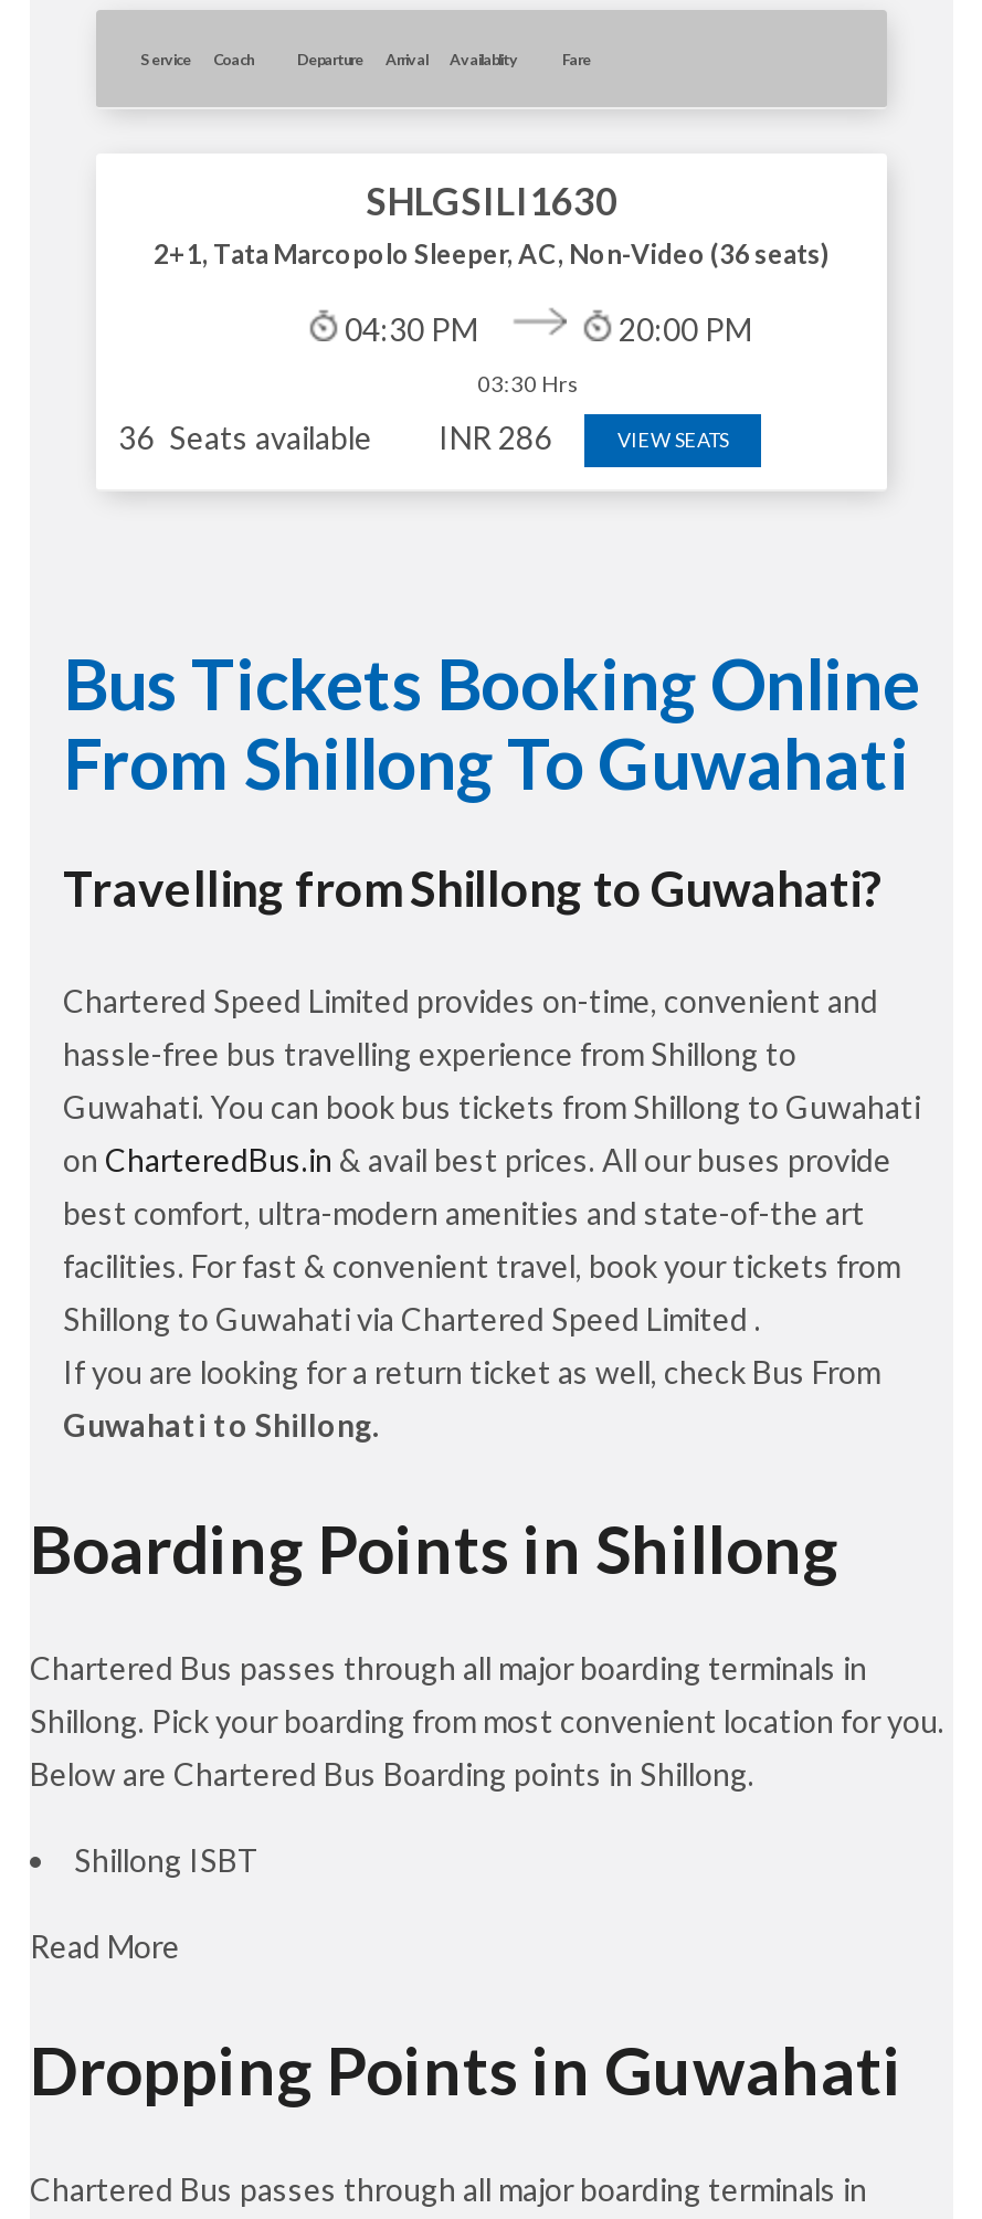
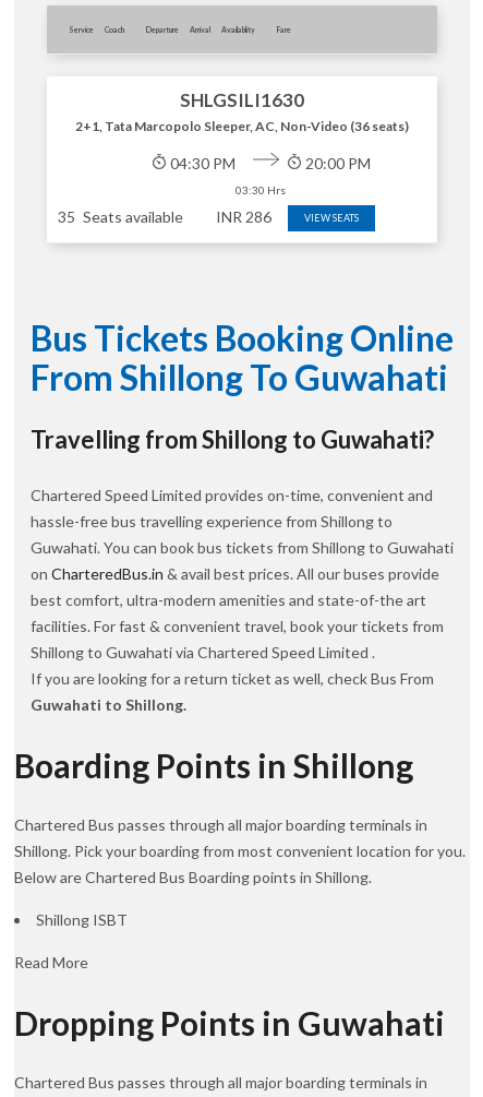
- 36 Seats available
+ 35 Seats available
